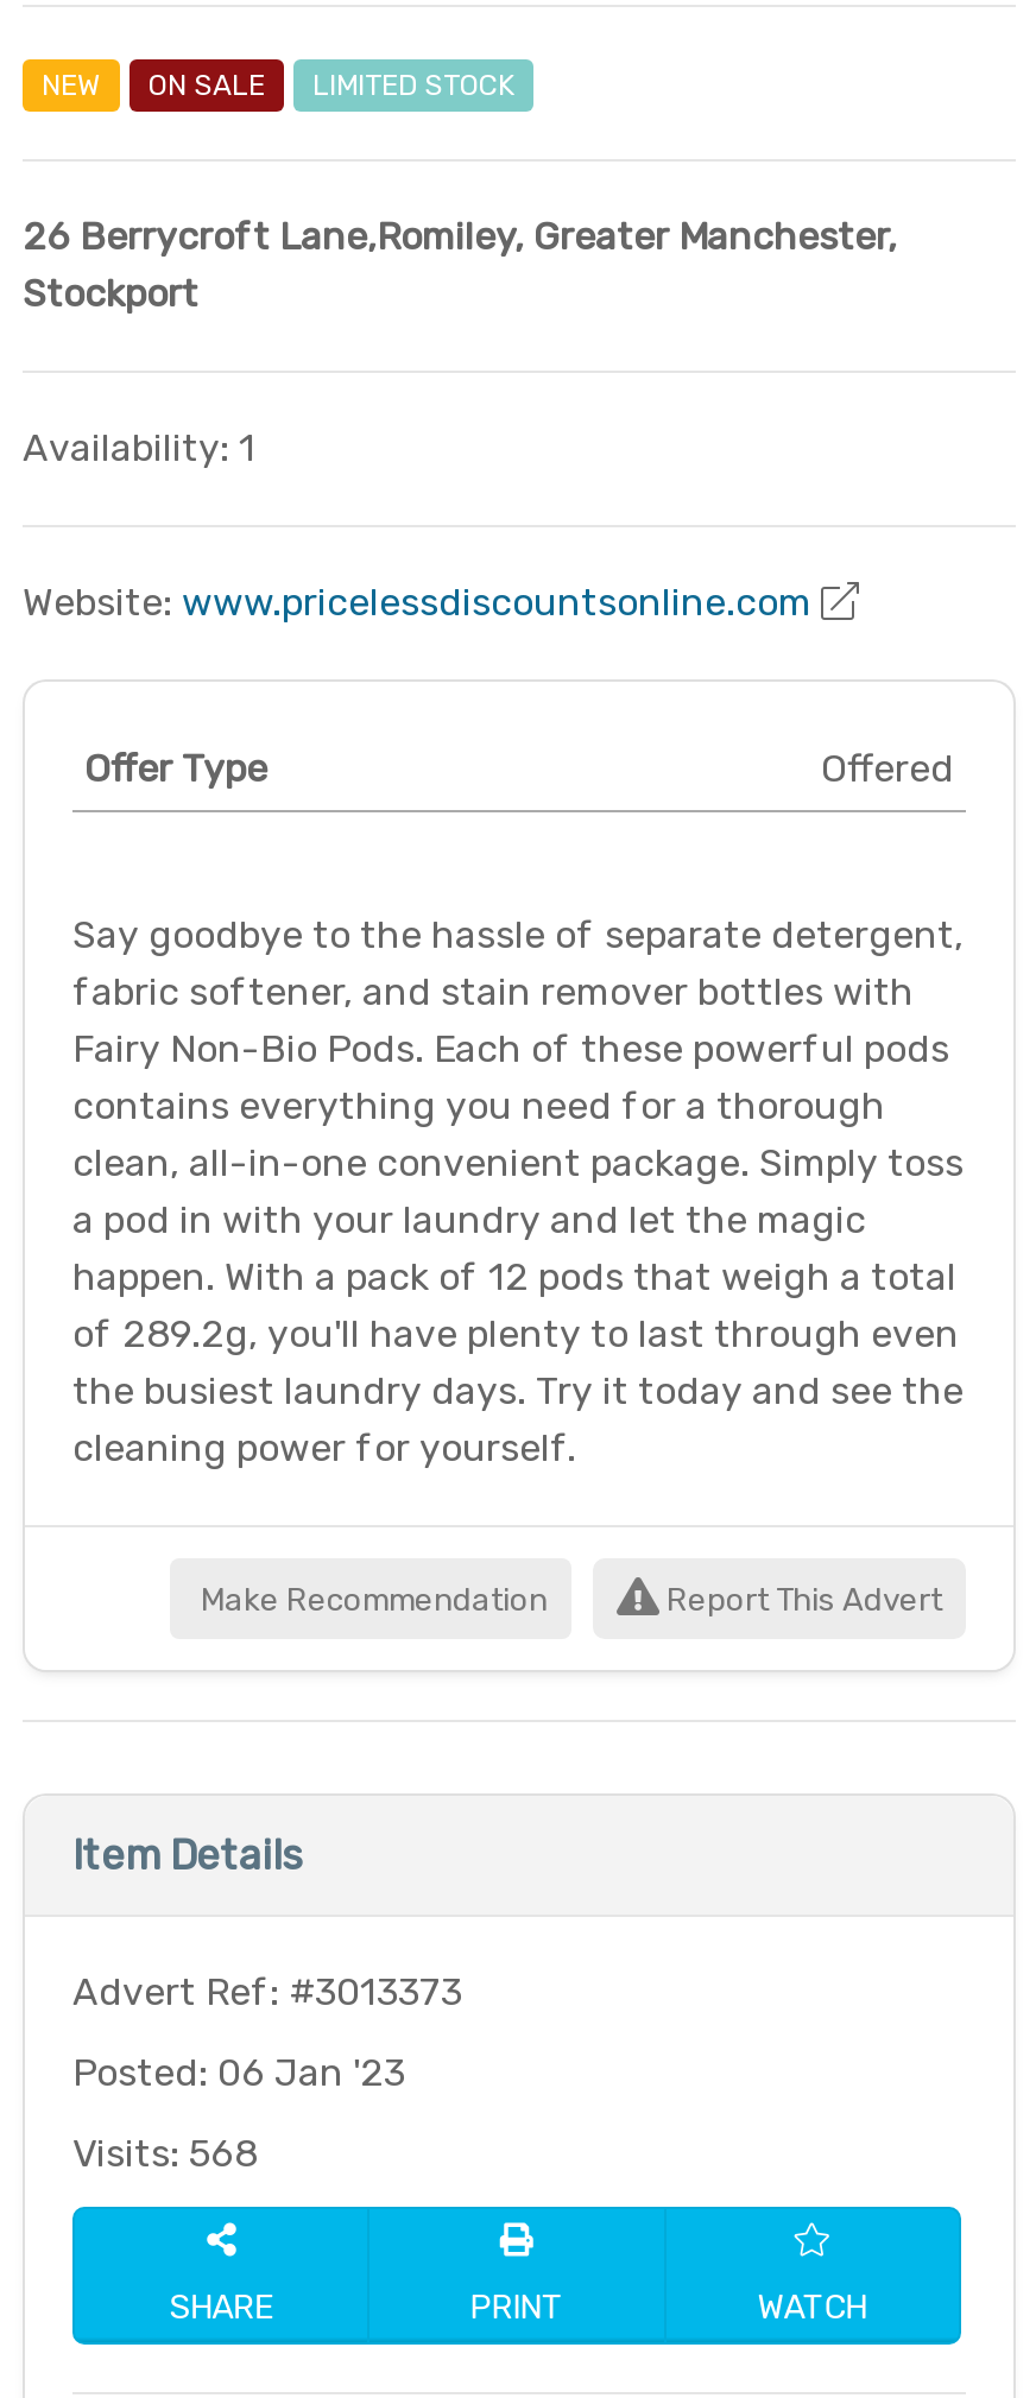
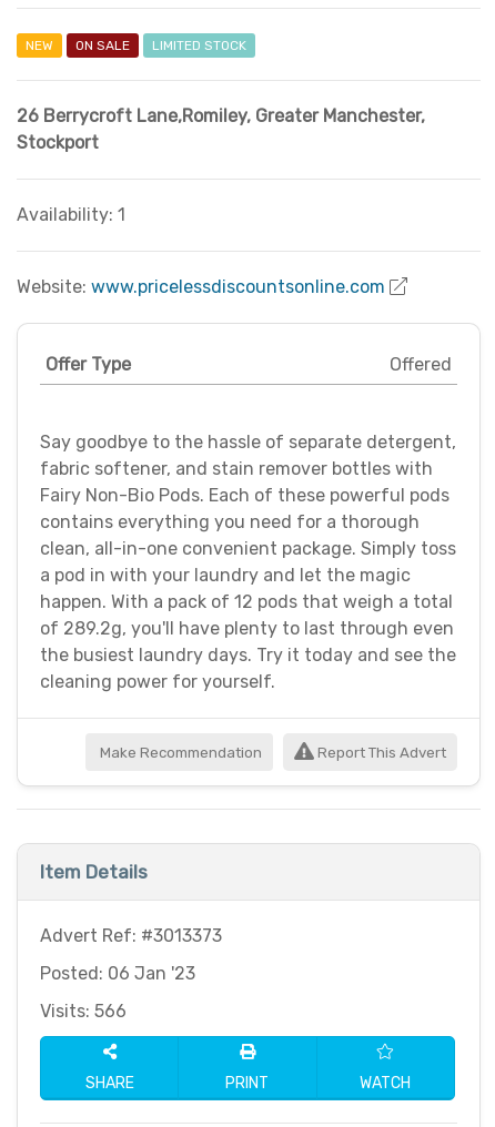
- Visits: 568
+ Visits: 566
